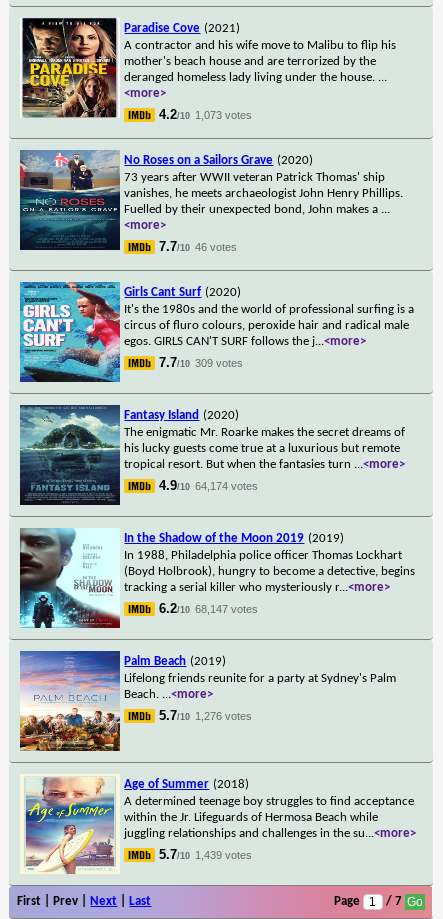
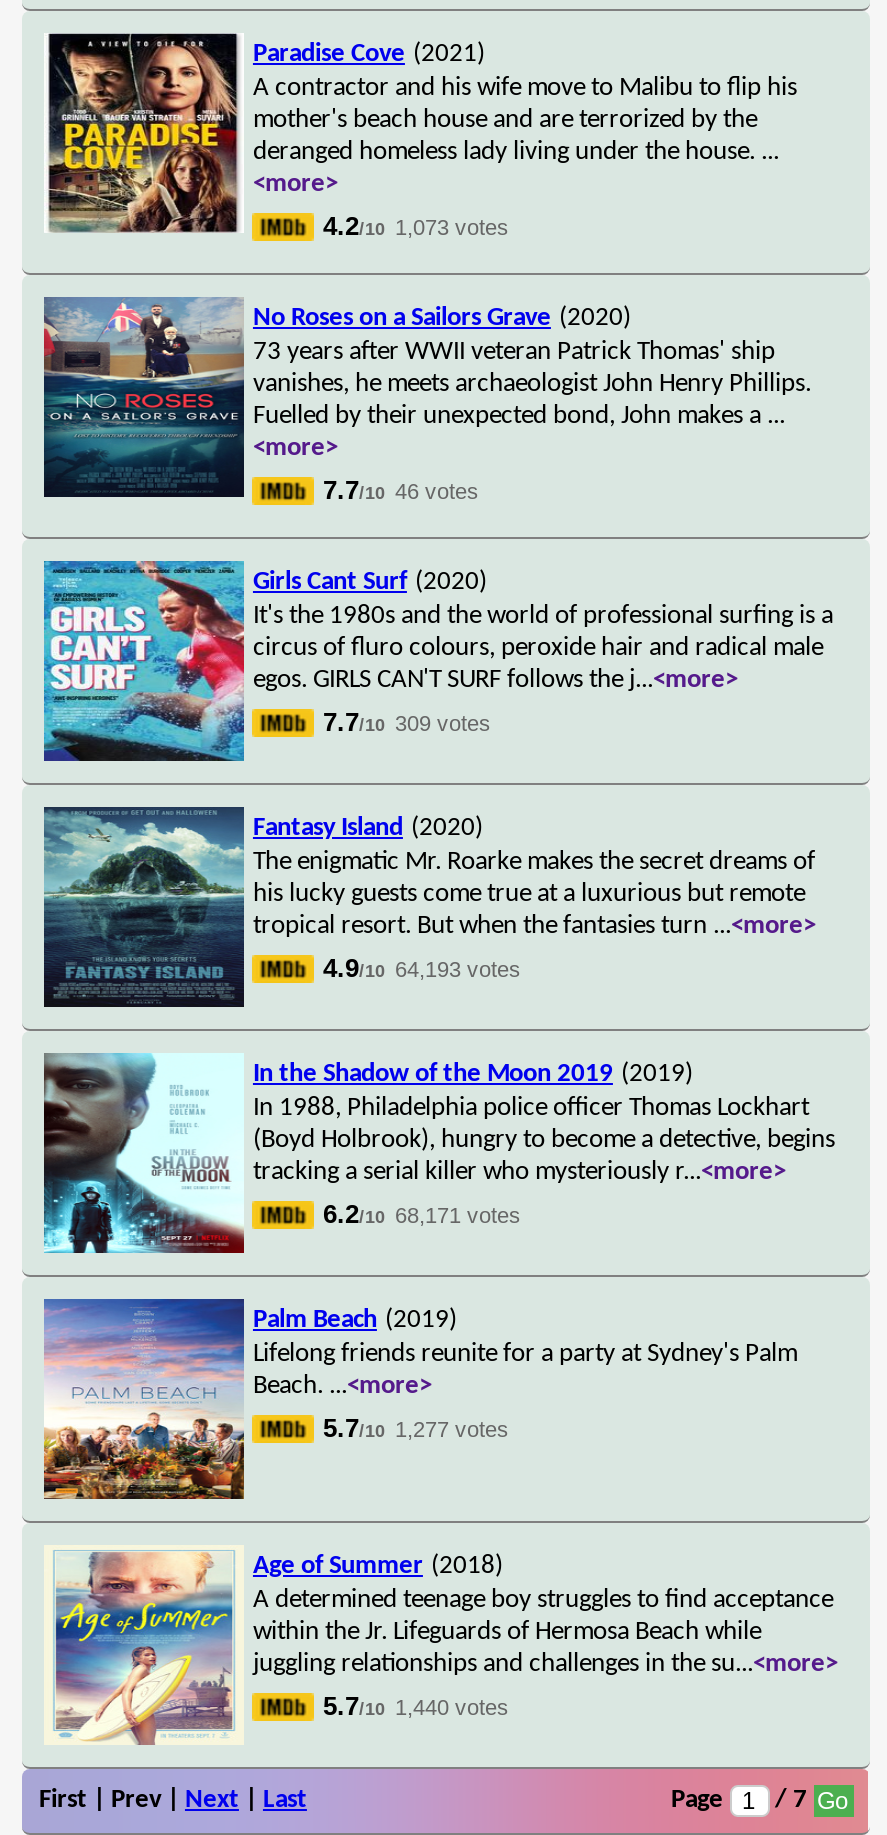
- 4.9/10 64,174 votes
+ 4.9/10 64,193 votes

- 6.2/10 68,147 votes
+ 6.2/10 68,171 votes

- 5.7/10 1,276 votes
+ 5.7/10 1,277 votes

- 5.7/10 1,439 votes
+ 5.7/10 1,440 votes
